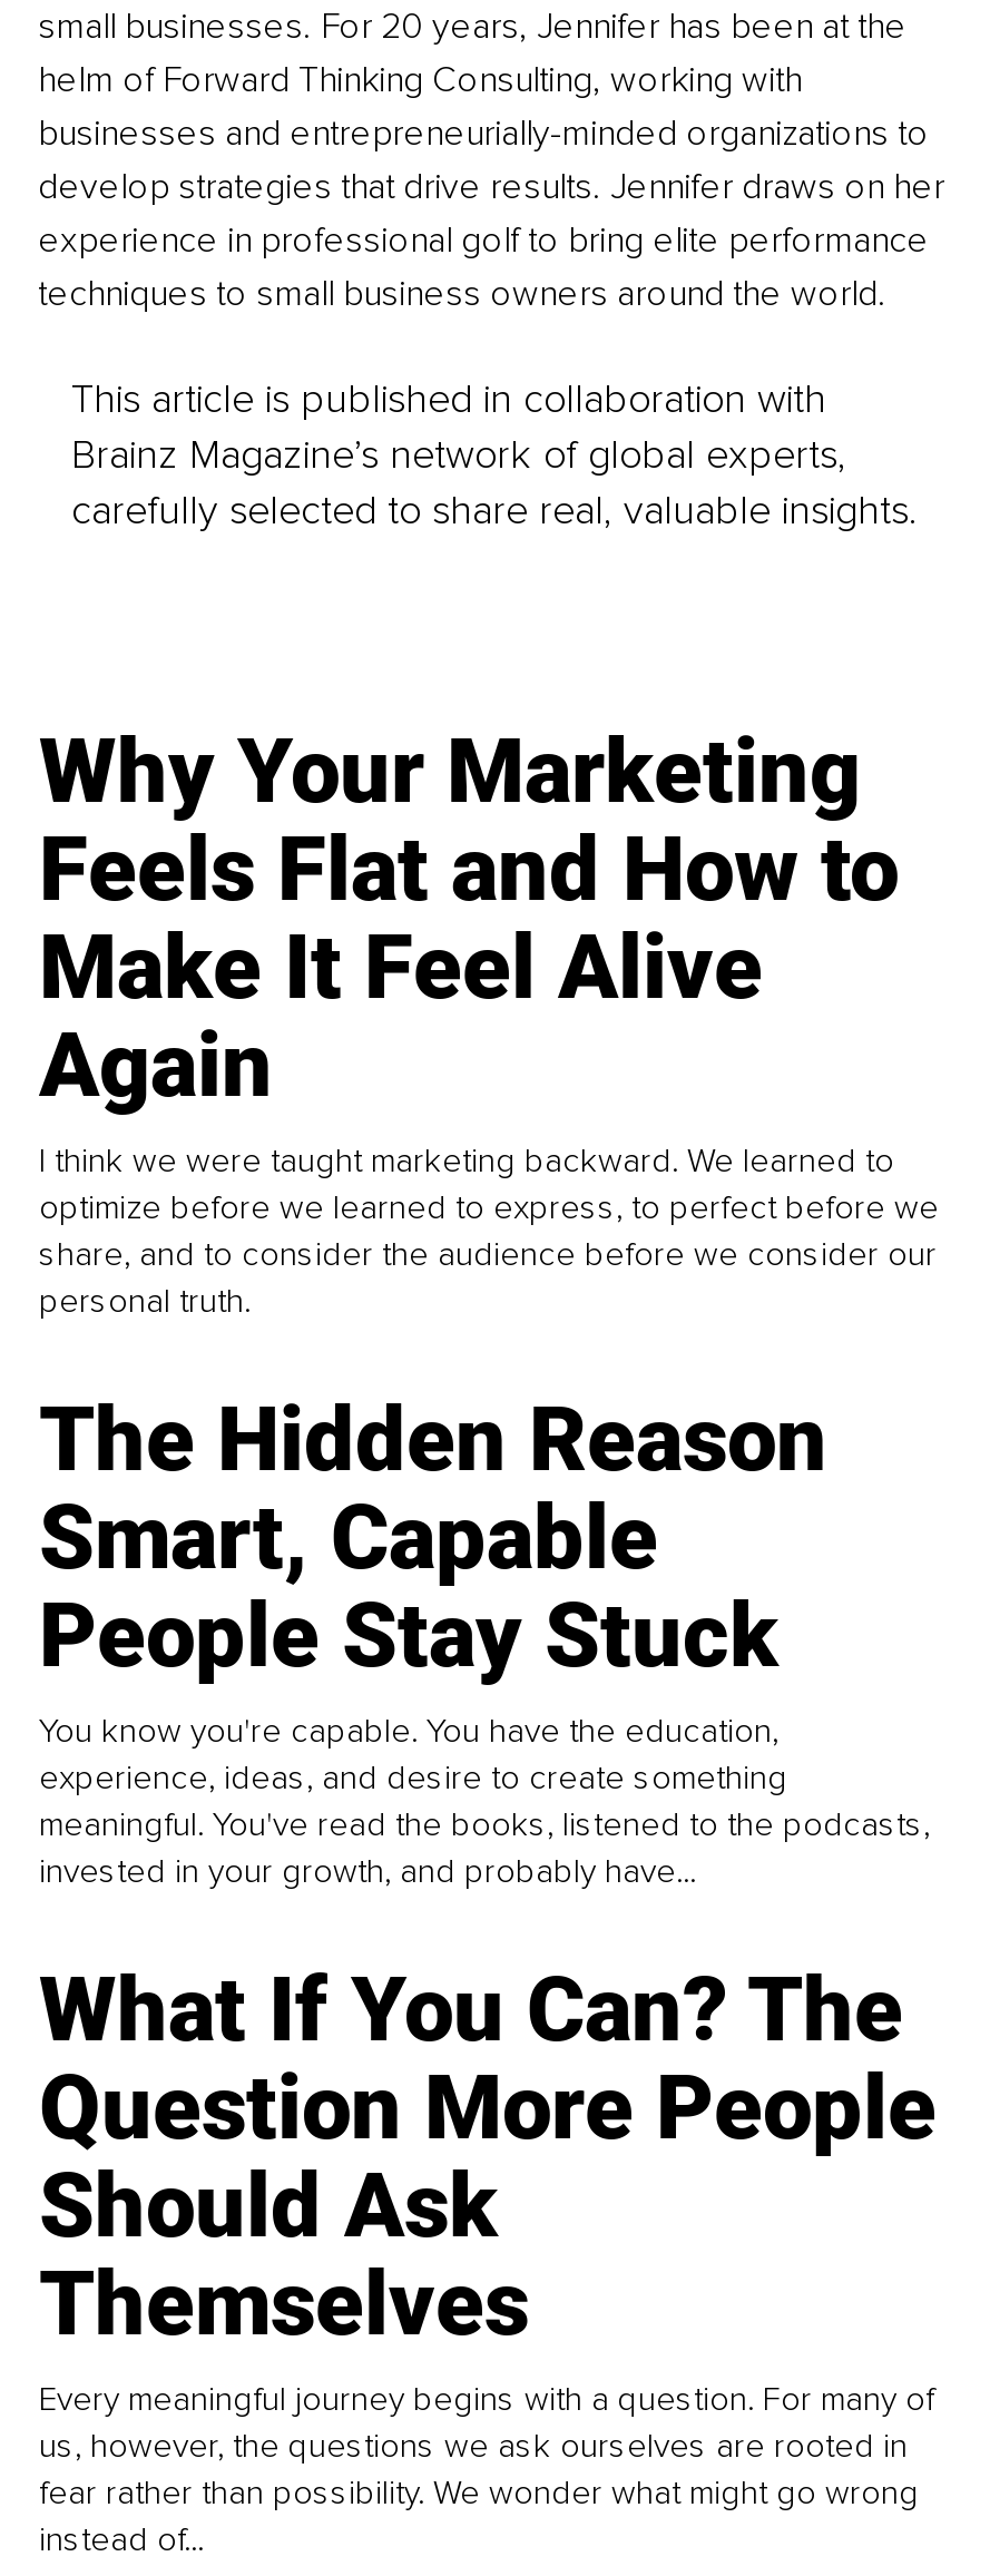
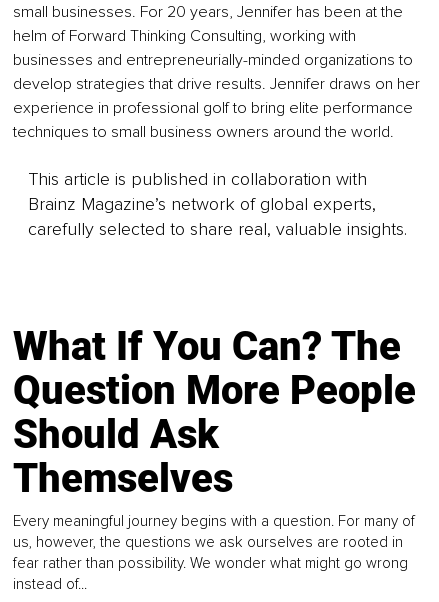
- Why Your Marketing
- Feels Flat and How to
- Make It Feel Alive
- Again
- I think we were taught marketing backward. We learned to
- optimize before we learned to express, to perfect before we
- share, and to consider the audience before we consider our
- personal truth.
- The Hidden Reason
- Smart, Capable
- People Stay Stuck
- You know you're capable. You have the education,
- experience, ideas, and desire to create something
- meaningful. You've read the books, listened to the podcasts,
- invested in your growth, and probably have...
